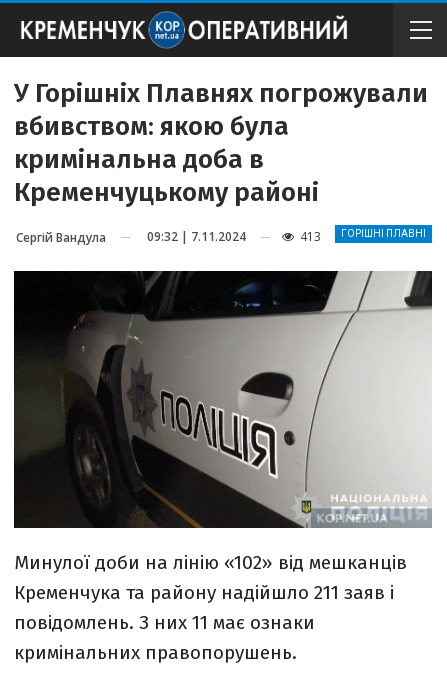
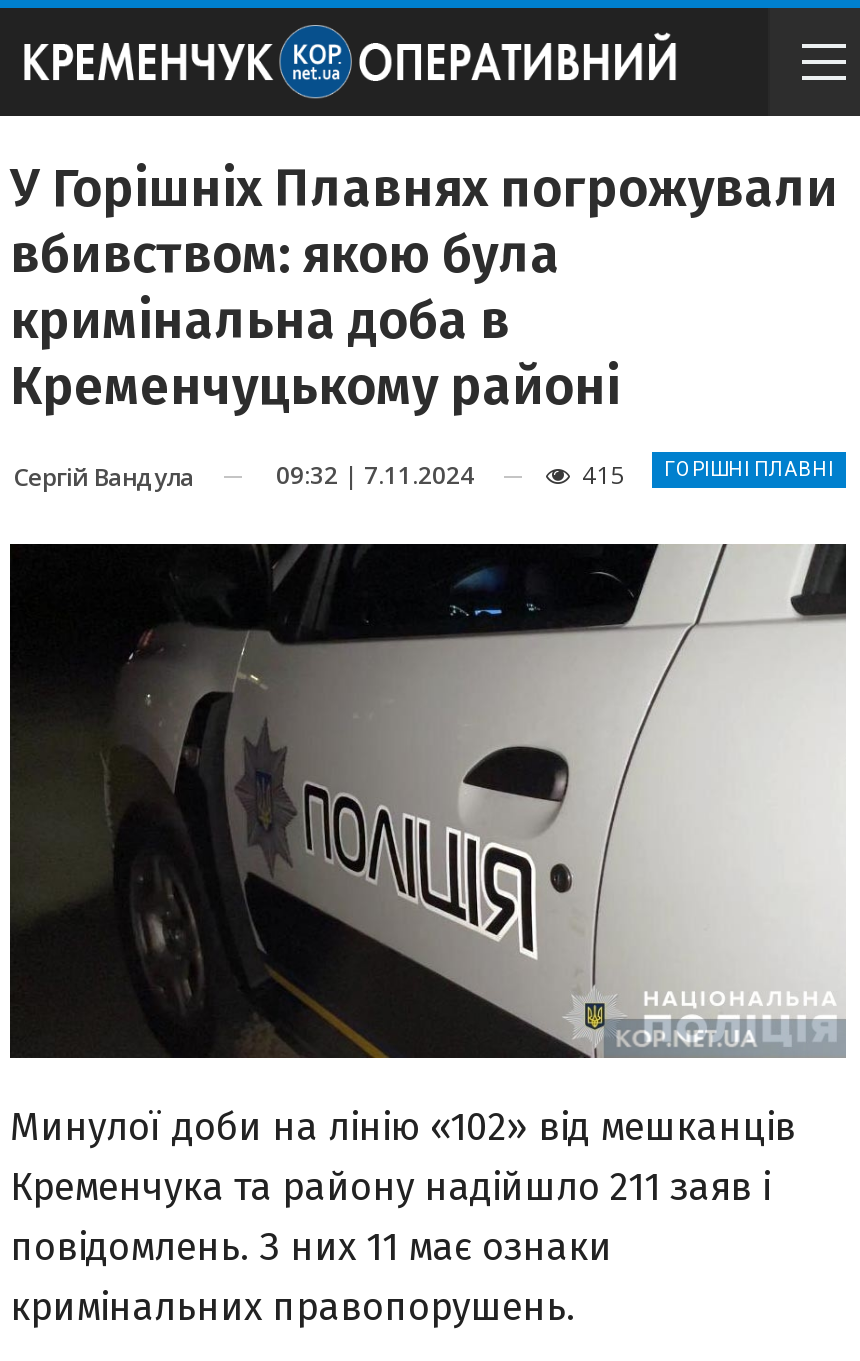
- 413 ГОРІШНІ ПЛАВНІ
+ 415 ГОРІШНІ ПЛАВНІ
